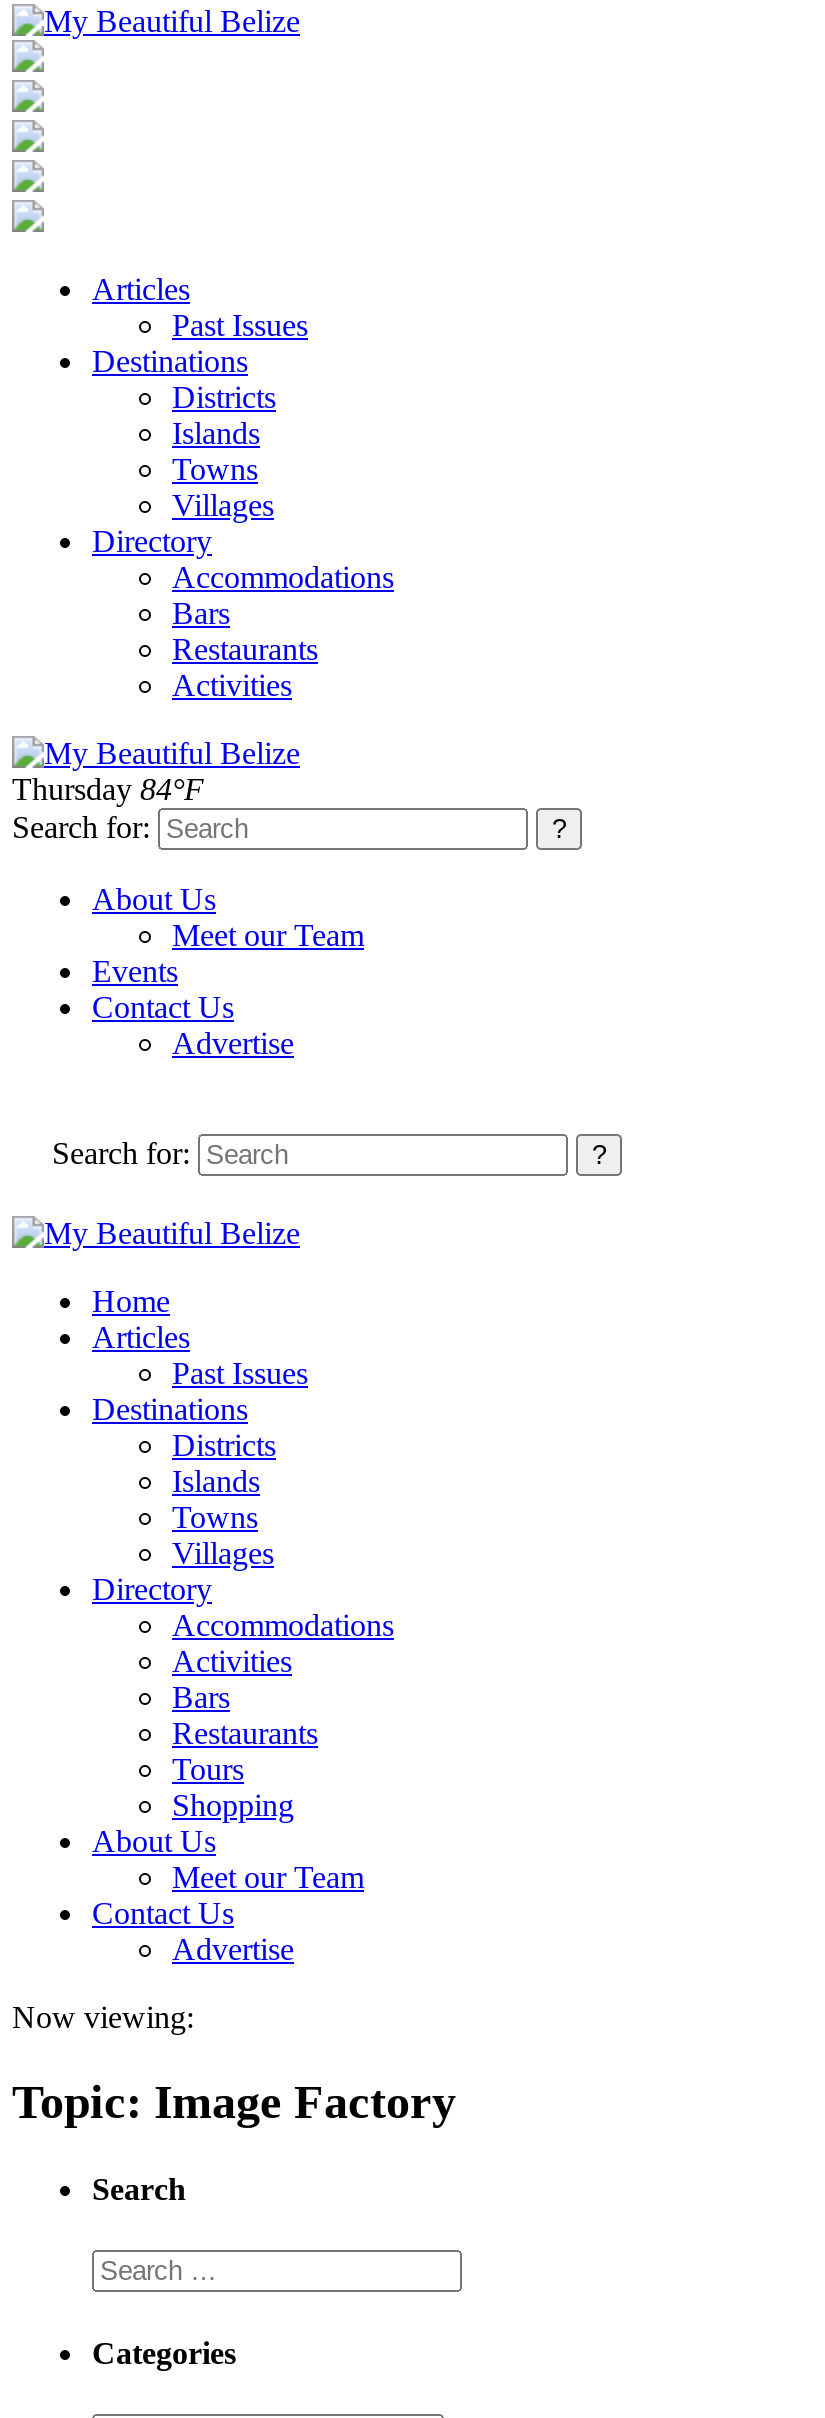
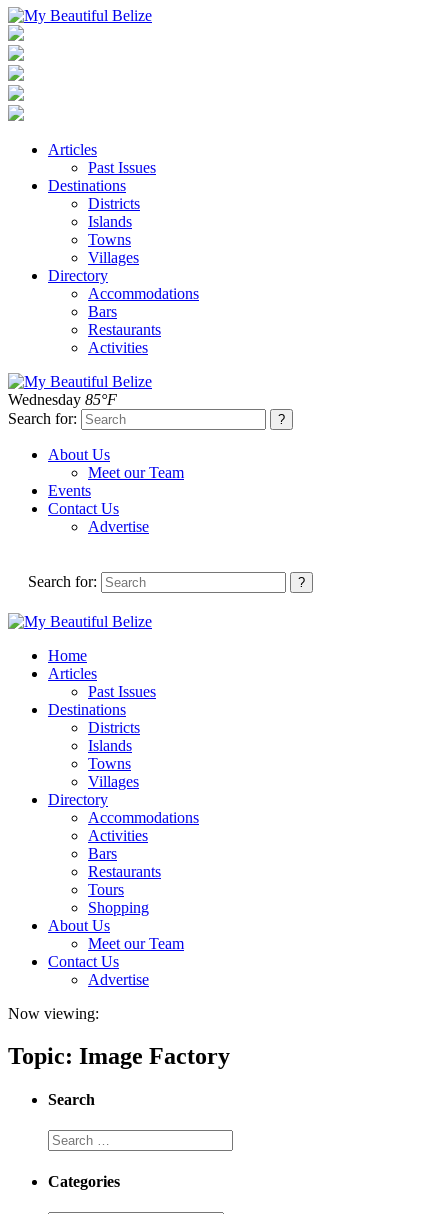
- Thursday 84°F
+ Wednesday 85°F
